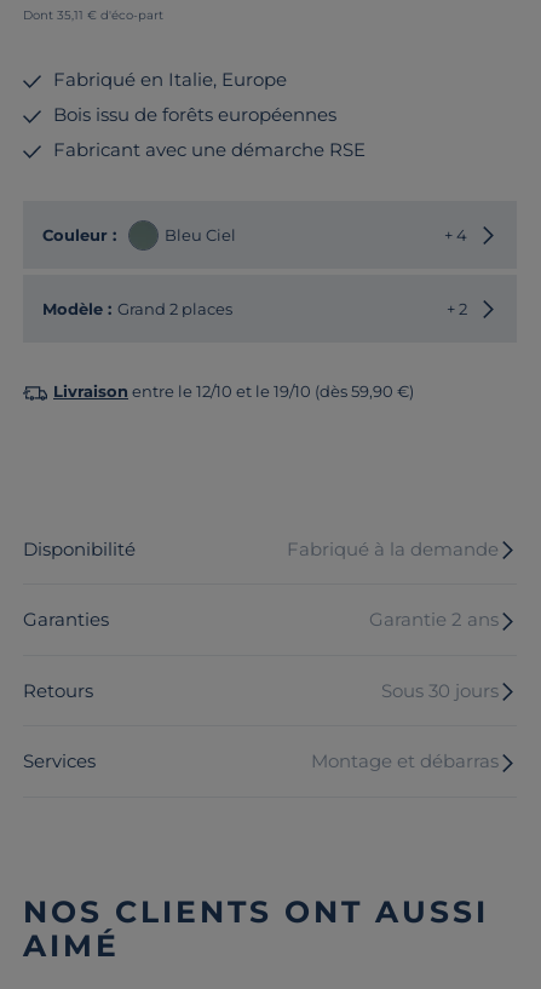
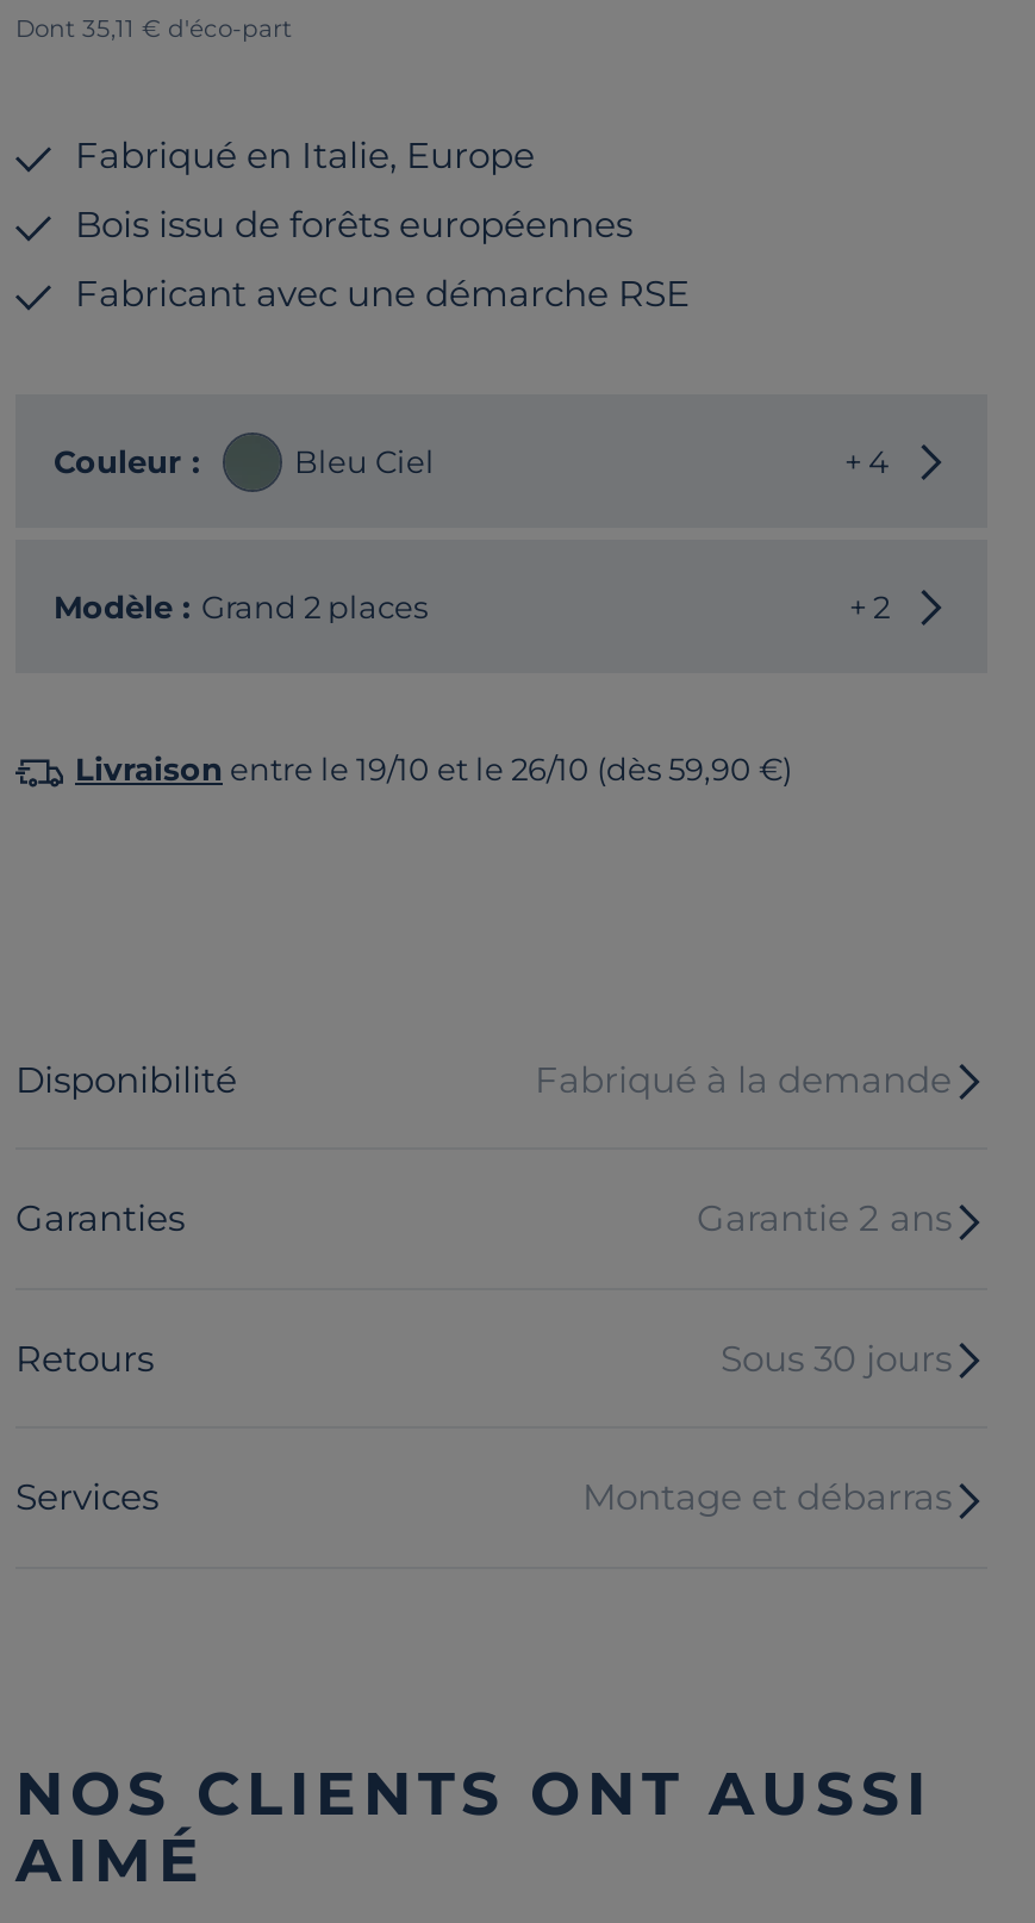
- Livraison entre le 12/10 et le 19/10 (dès 59,90 €)
+ Livraison entre le 19/10 et le 26/10 (dès 59,90 €)
